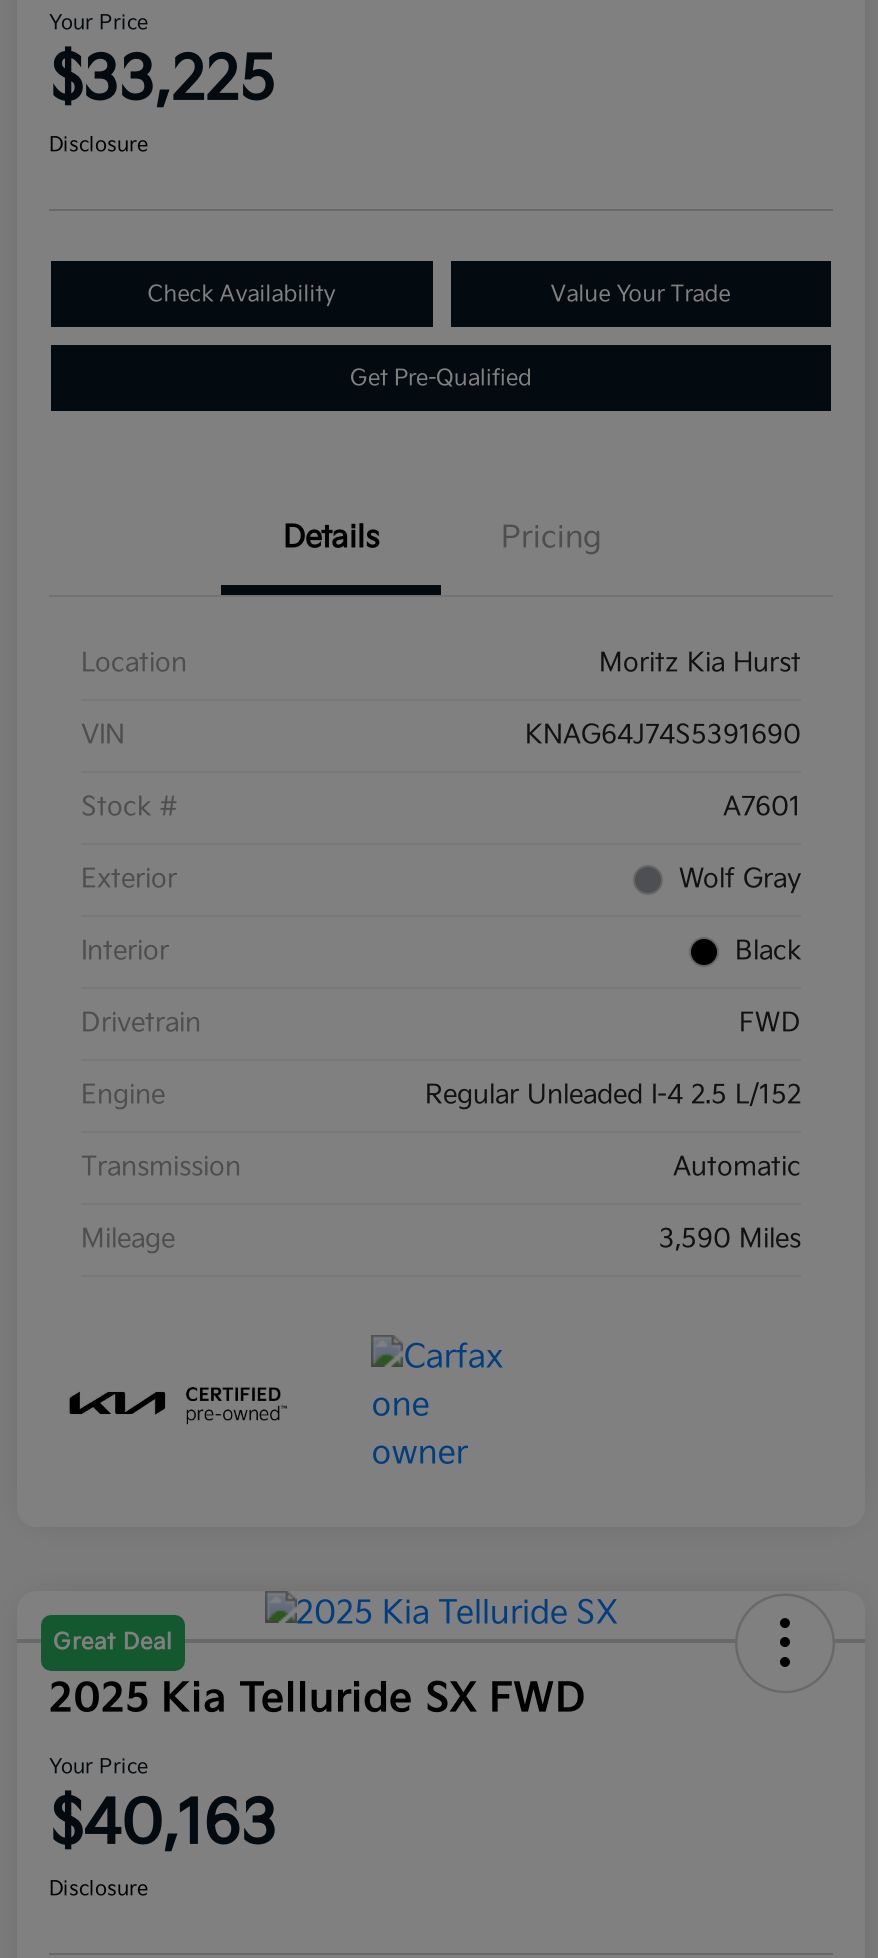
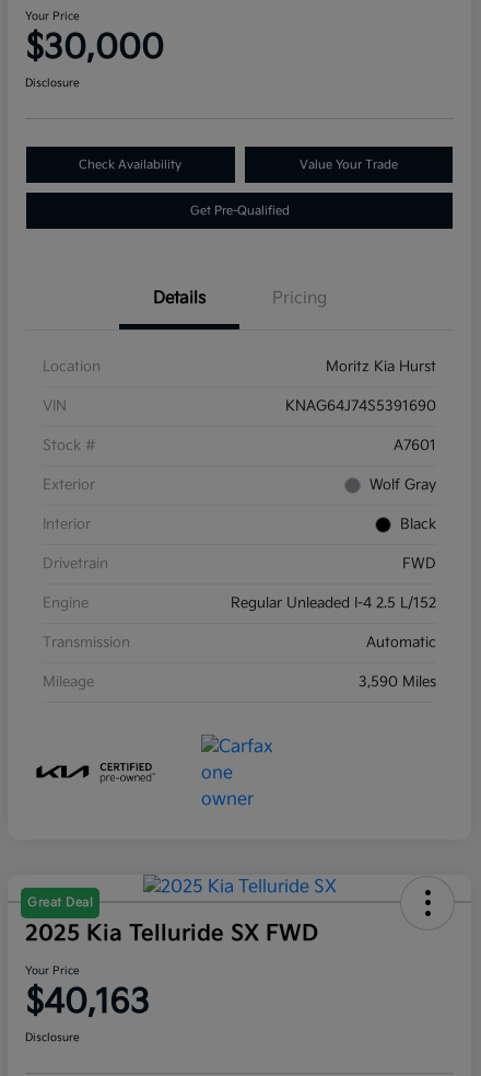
- $33,225
+ $30,000
